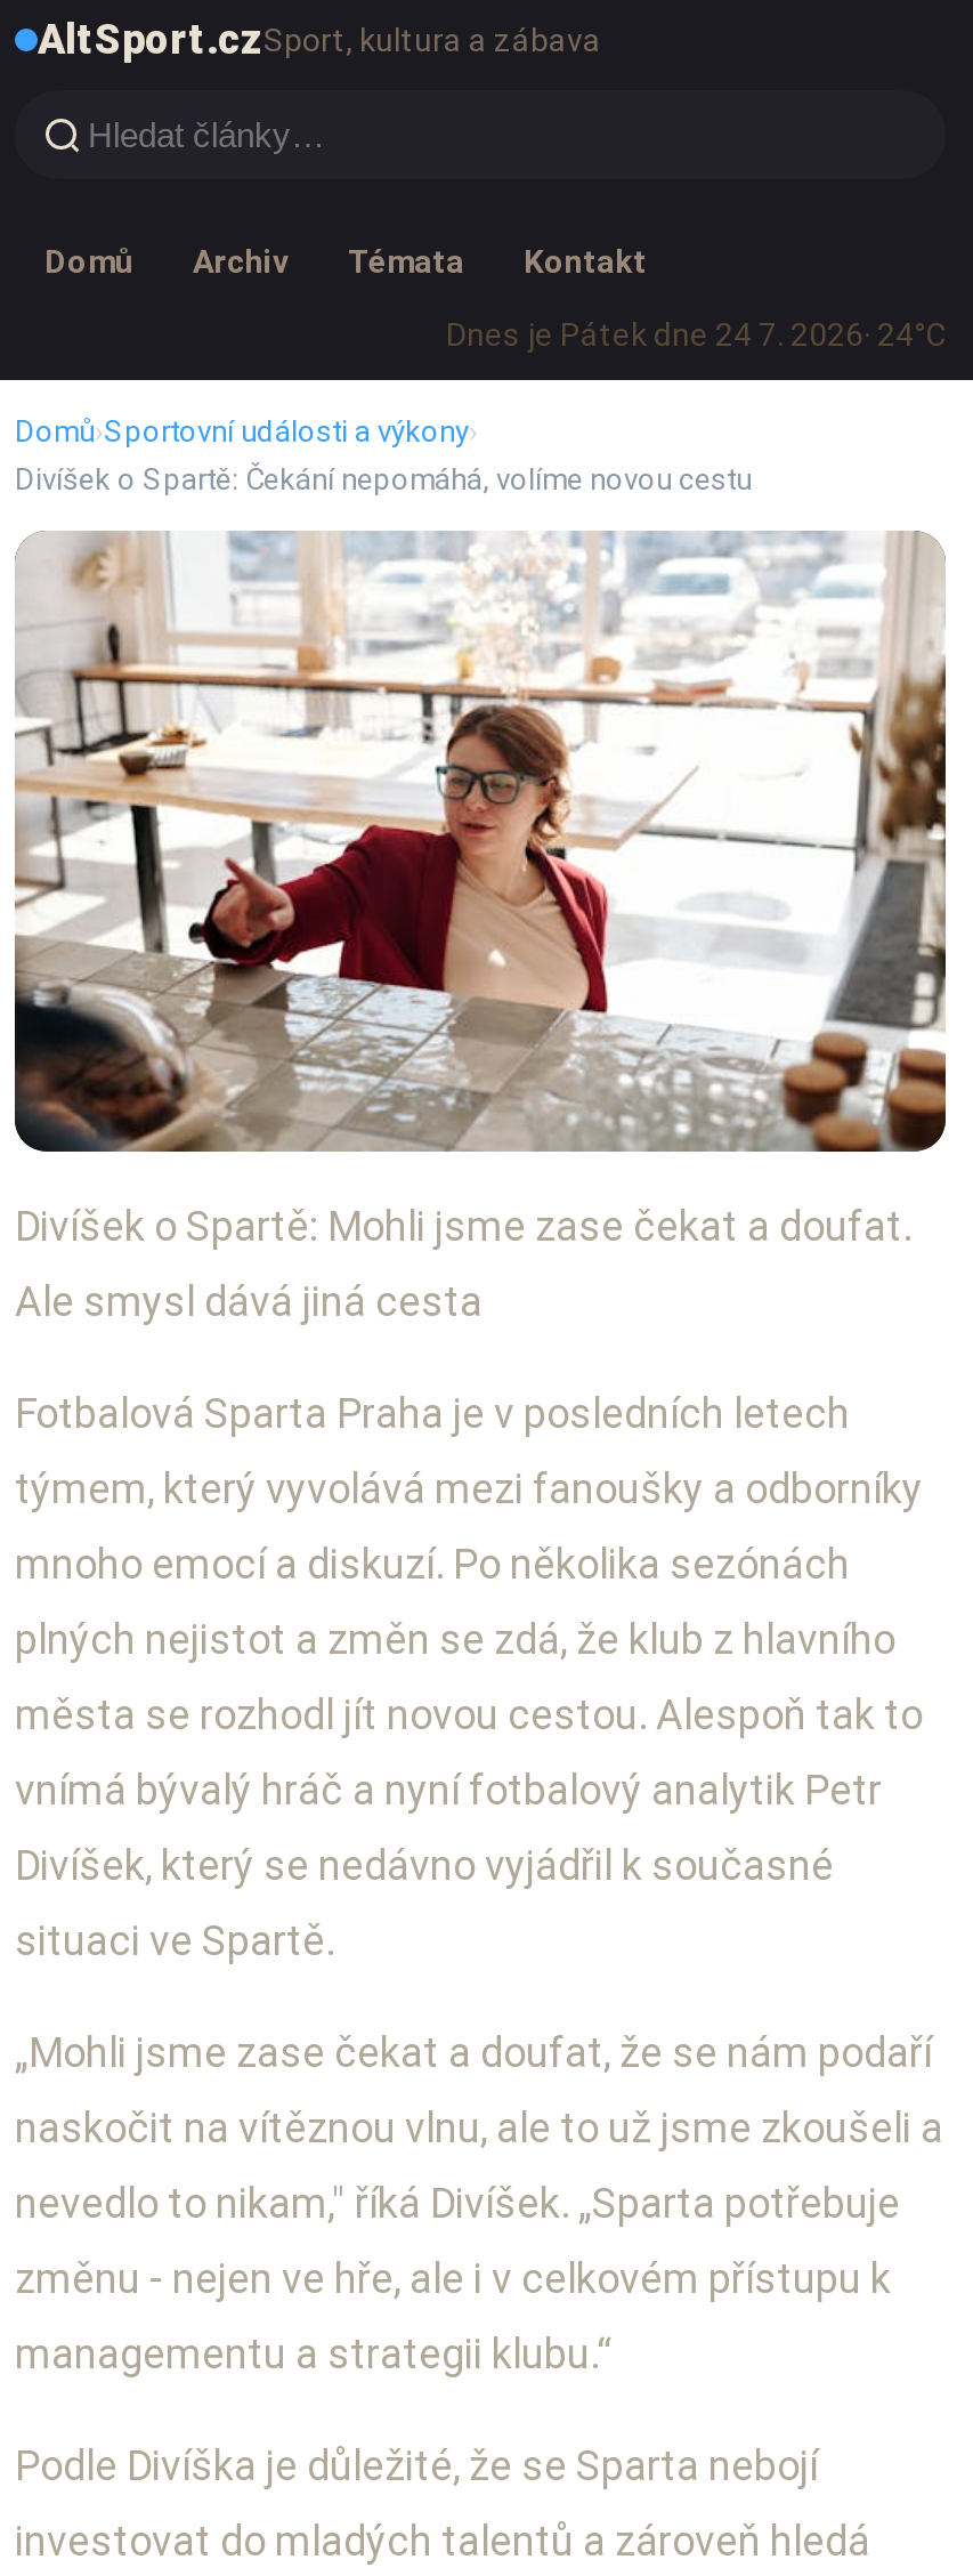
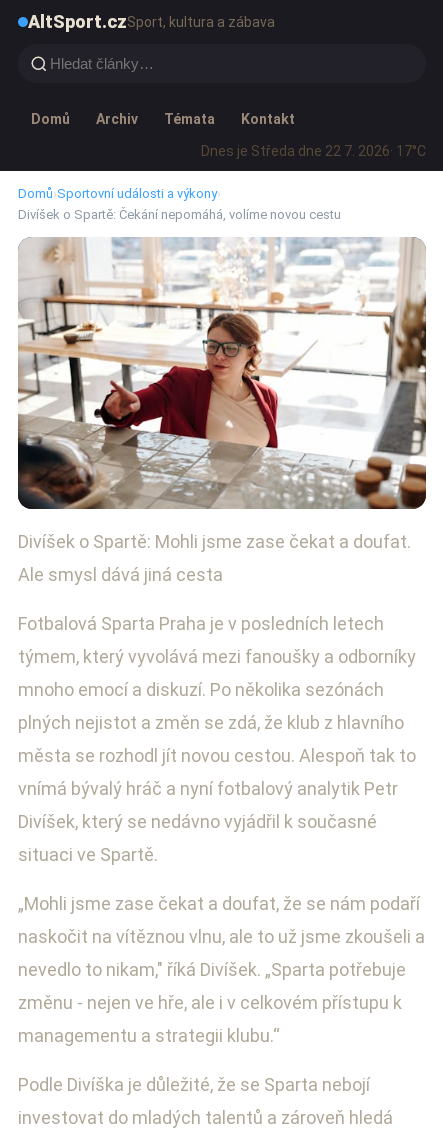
- Dnes je Pátek dne 24 7. 2026 · 24°C
+ Dnes je Středa dne 22 7. 2026 · 17°C
